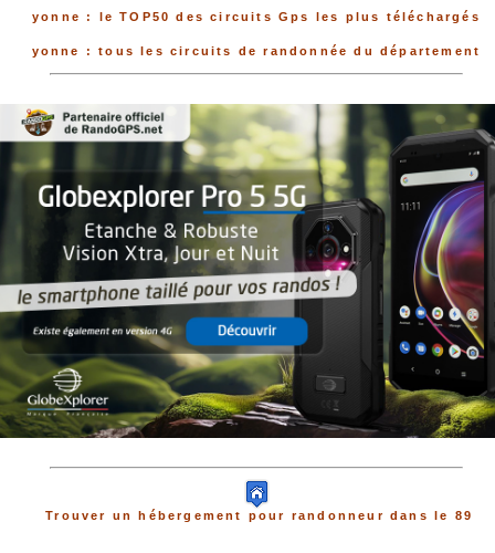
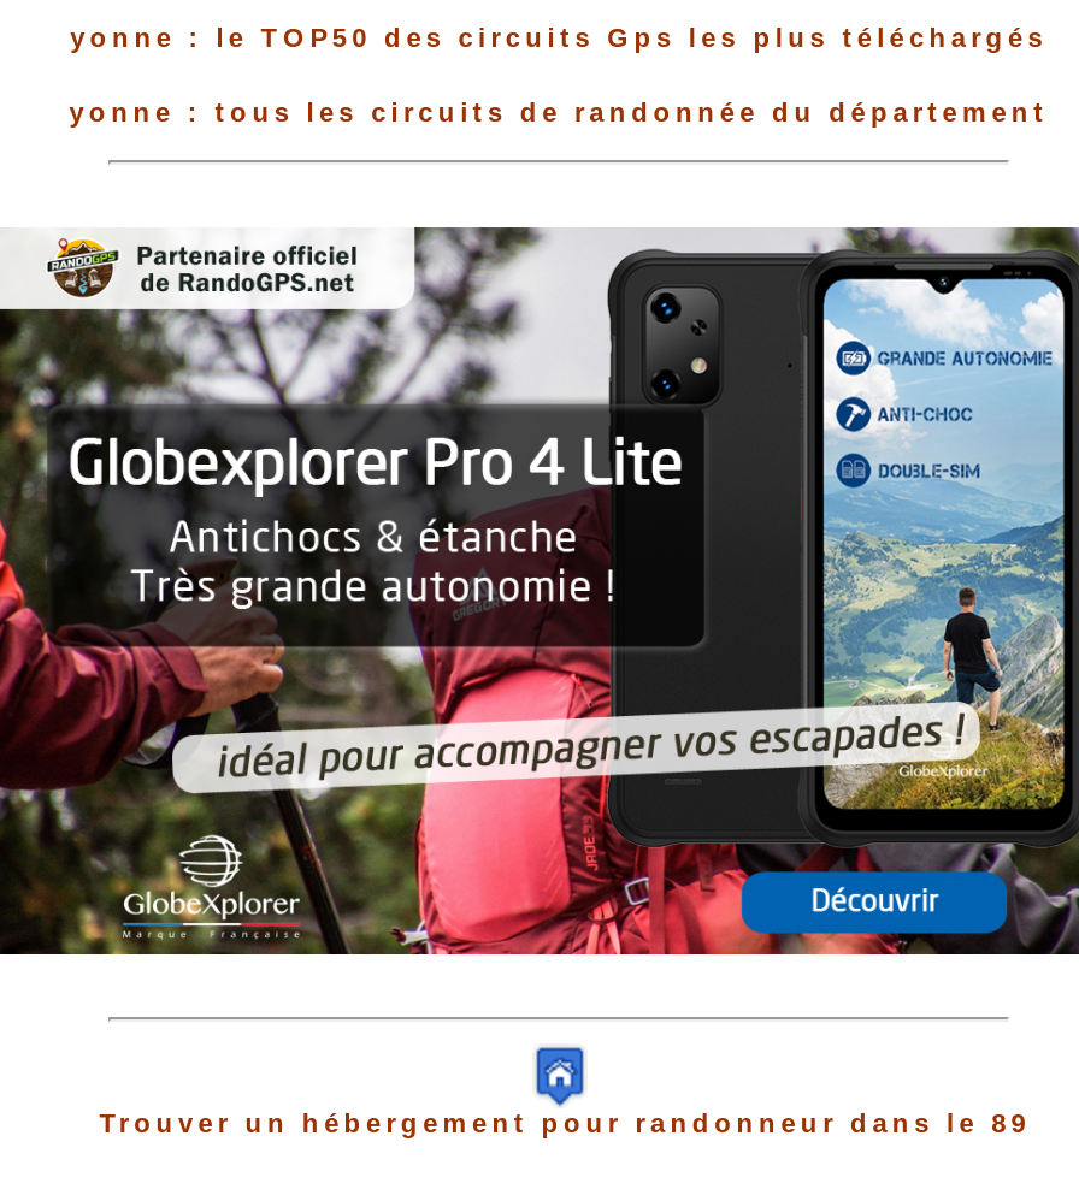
- [image]
+ [image]
